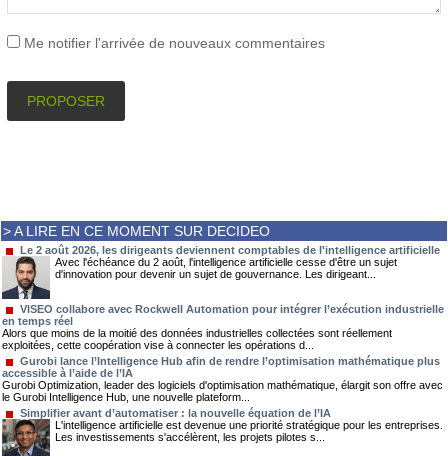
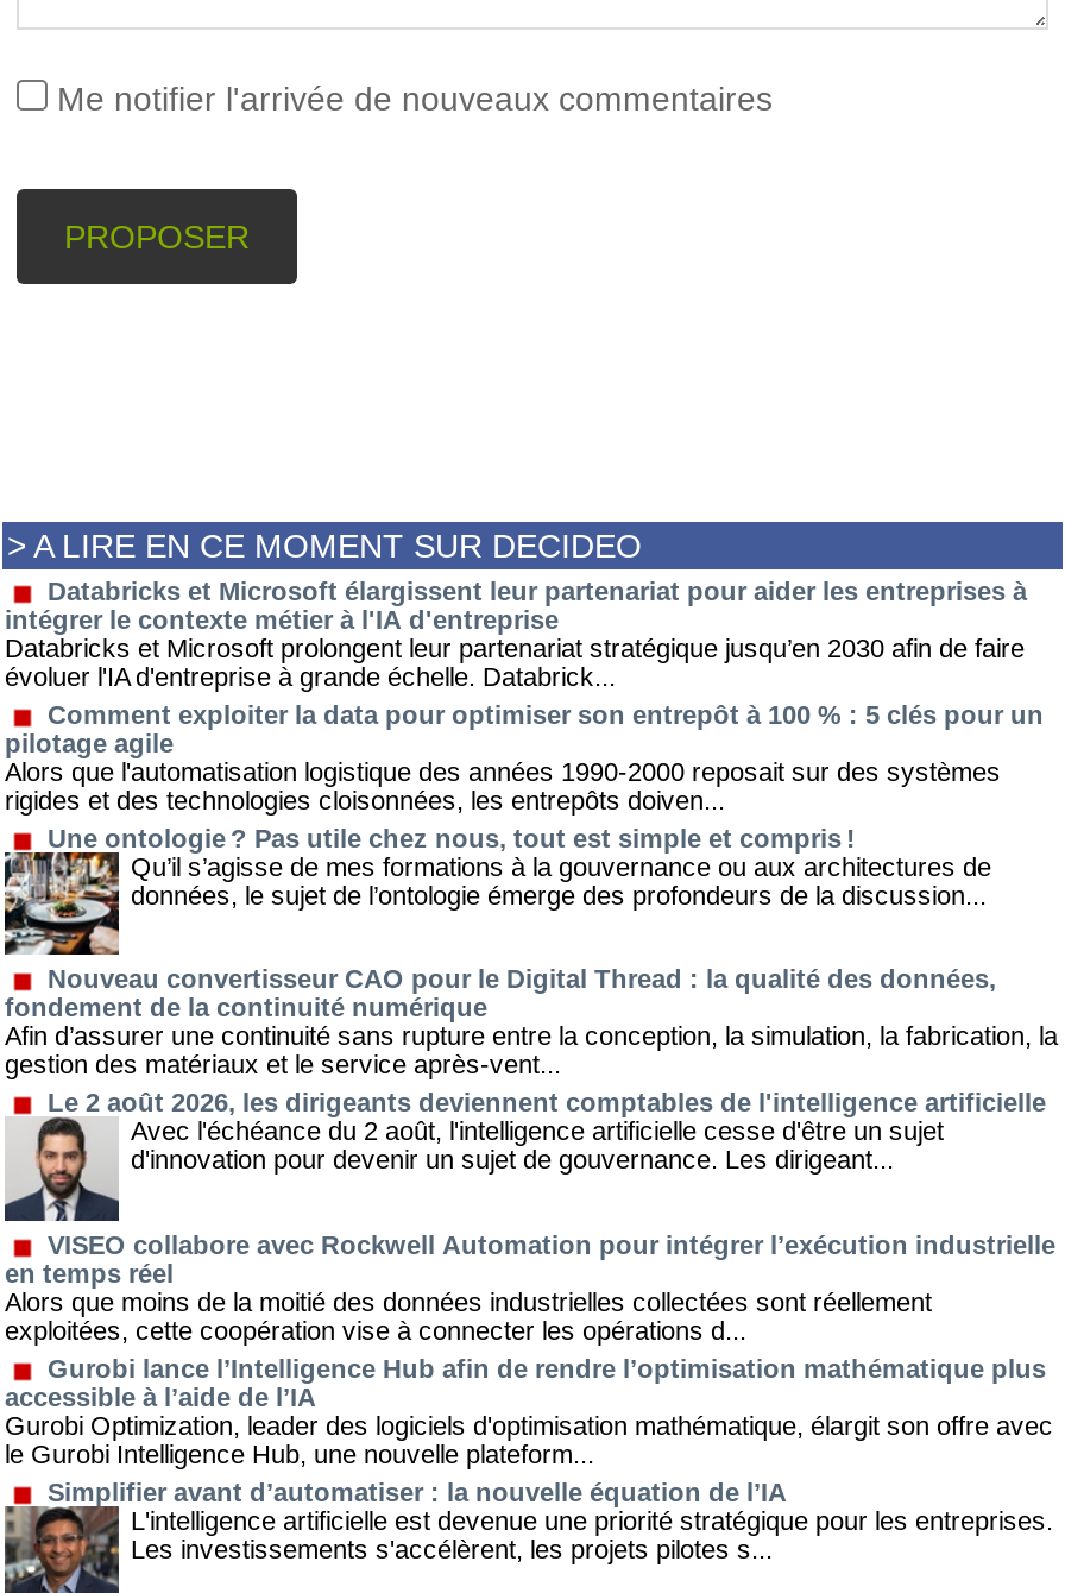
+ [image]
+ Databricks et Microsoft élargissent leur partenariat pour aider les entreprises à
+ intégrer le contexte métier à l'IA d'entreprise
+ Databricks et Microsoft prolongent leur partenariat stratégique jusqu’en 2030 afin de faire
+ évoluer l'IA d'entreprise à grande échelle. Databrick...
+ Comment exploiter la data pour optimiser son entrepôt à 100 % : 5 clés pour un
+ pilotage agile
+ Alors que l'automatisation logistique des années 1990-2000 reposait sur des systèmes
+ rigides et des technologies cloisonnées, les entrepôts doiven...
+ Une ontologie ? Pas utile chez nous, tout est simple et compris !
+ Qu’il s’agisse de mes formations à la gouvernance ou aux architectures de
+ données, le sujet de l’ontologie émerge des profondeurs de la discussion...
+ Nouveau convertisseur CAO pour le Digital Thread : la qualité des données,
+ fondement de la continuité numérique
+ Afin d’assurer une continuité sans rupture entre la conception, la simulation, la fabrication, la
+ gestion des matériaux et le service après-vent...
